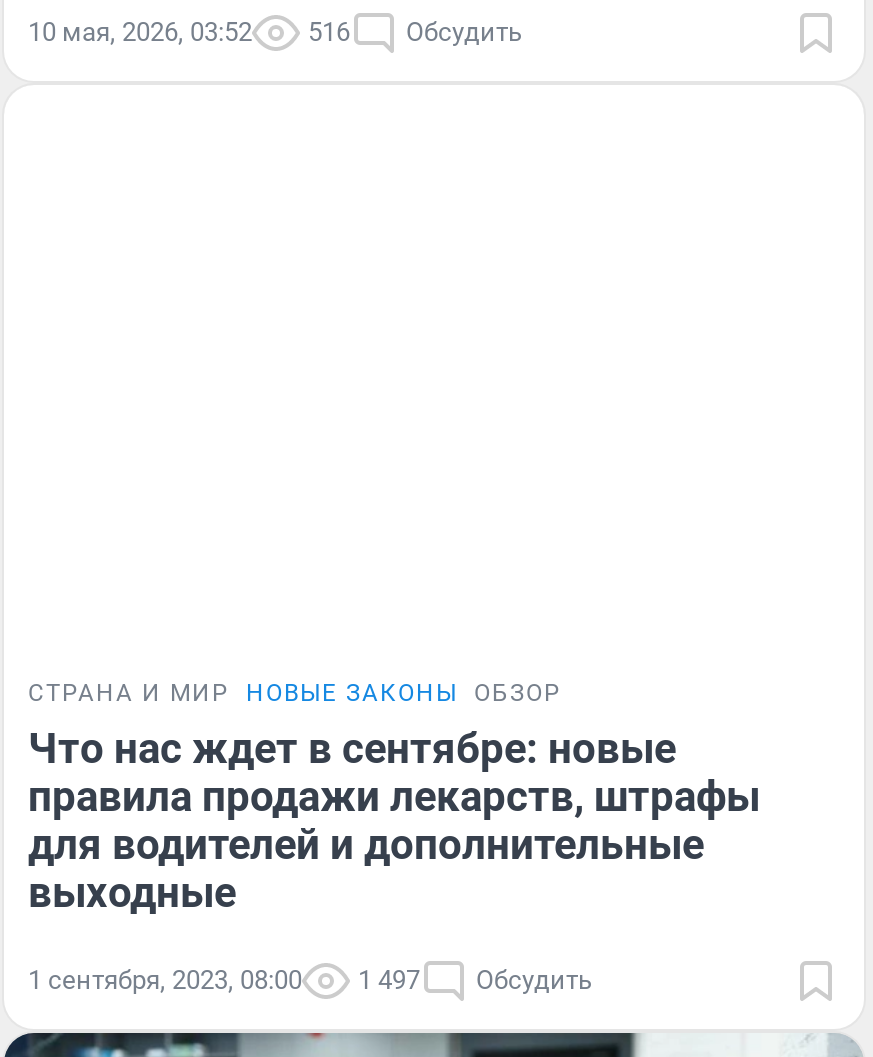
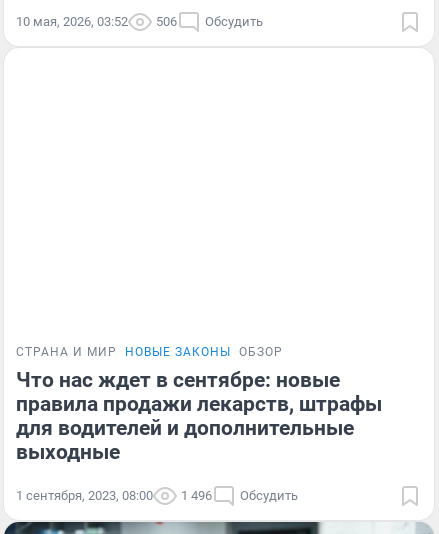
- 10 мая, 2026, 03:52 516 Обсудить
+ 10 мая, 2026, 03:52 506 Обсудить

- 1 сентября, 2023, 08:00 1 497 Обсудить
+ 1 сентября, 2023, 08:00 1 496 Обсудить
